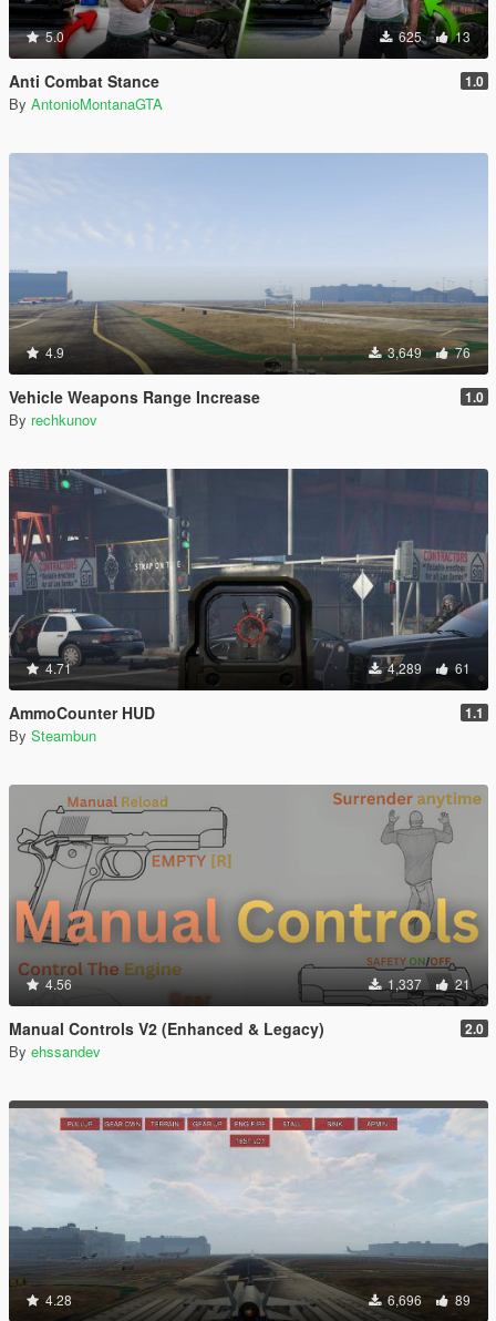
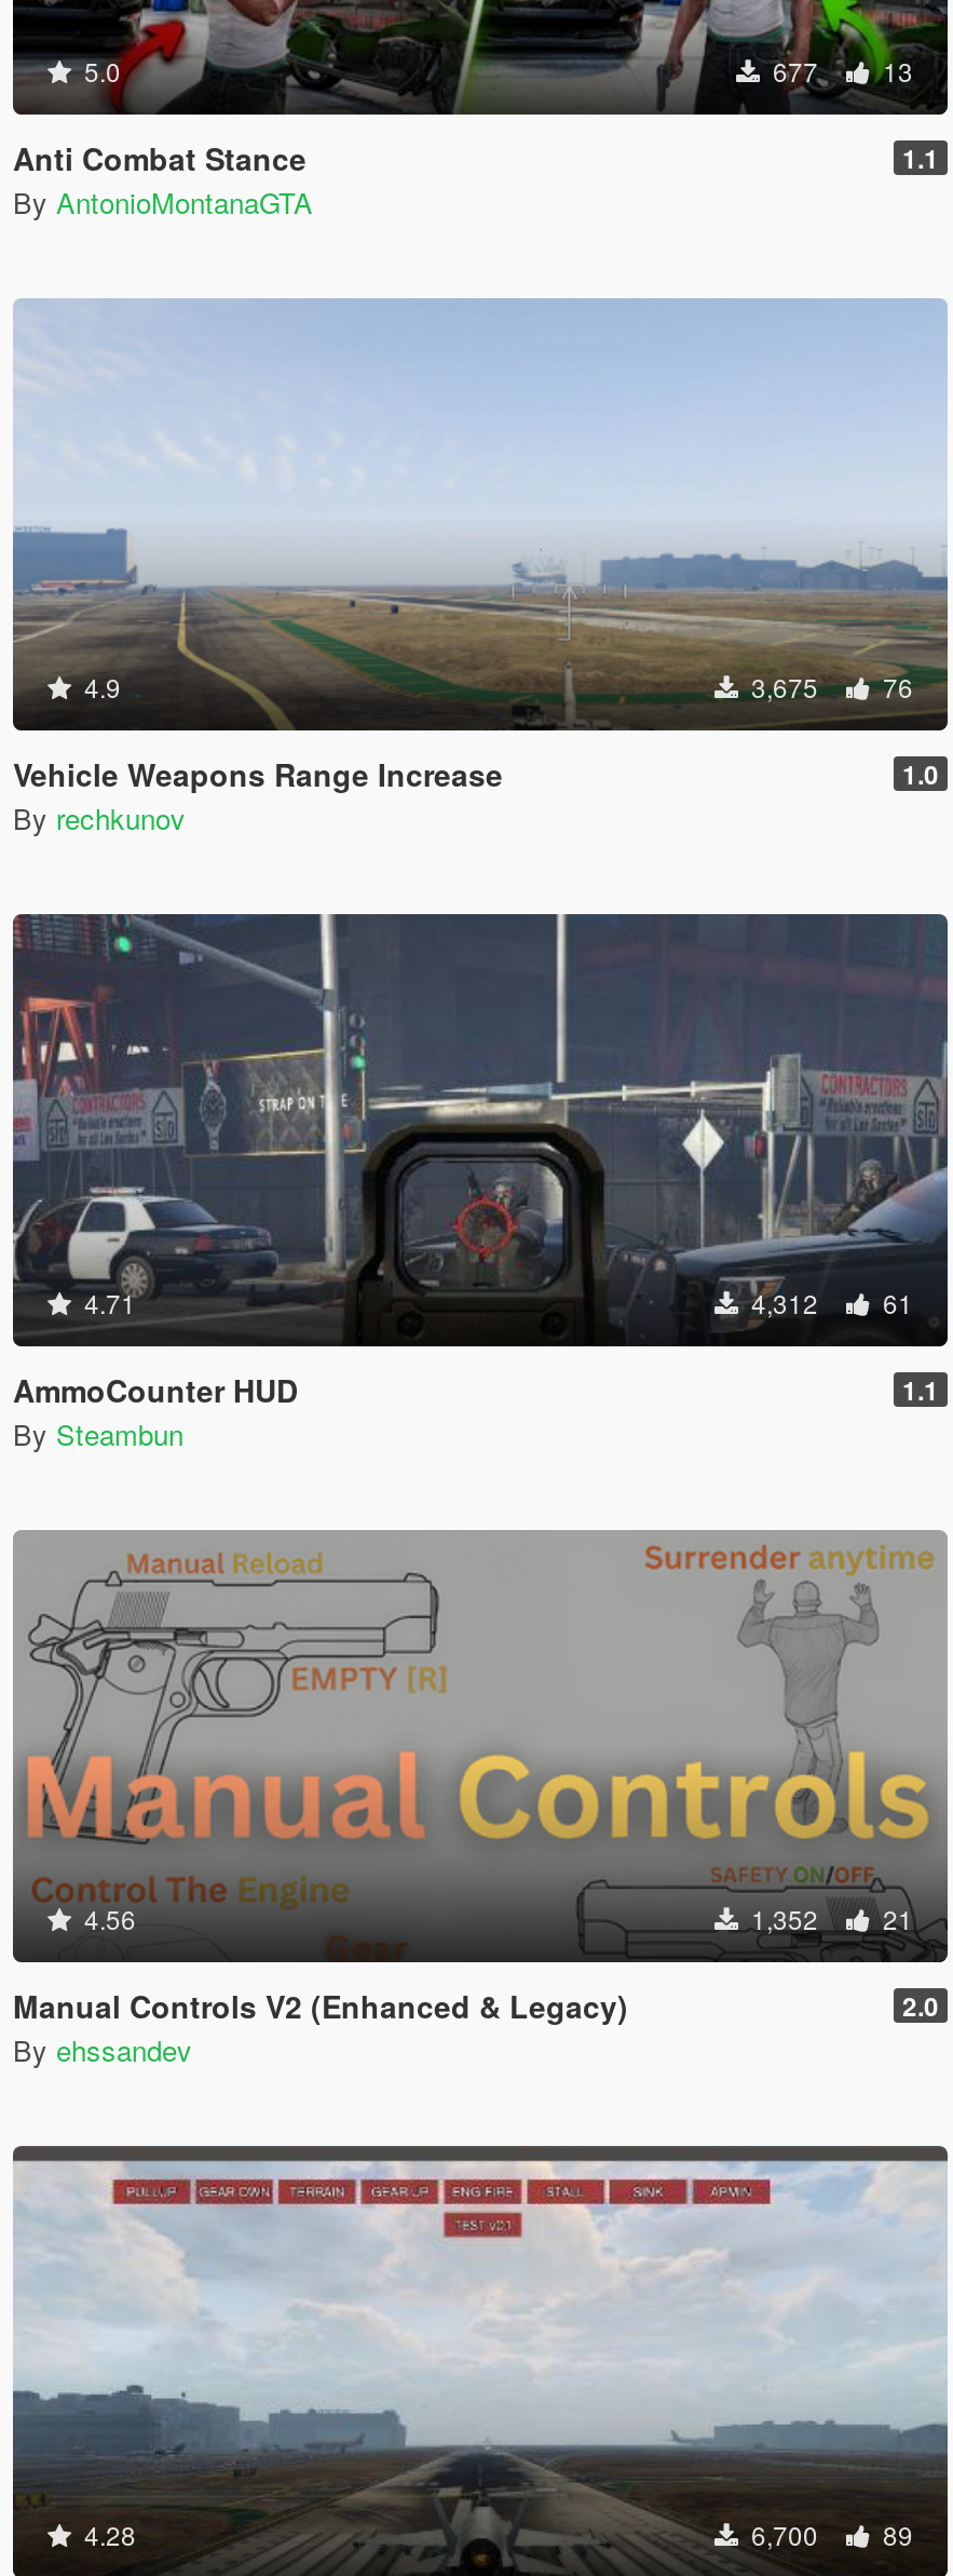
- 625 13
+ 677 13

- 1.0
+ 1.1

- 3,649 76
+ 3,675 76

- 4,289 61
+ 4,312 61

- 1,337 21
+ 1,352 21

- 6,696 89
+ 6,700 89
